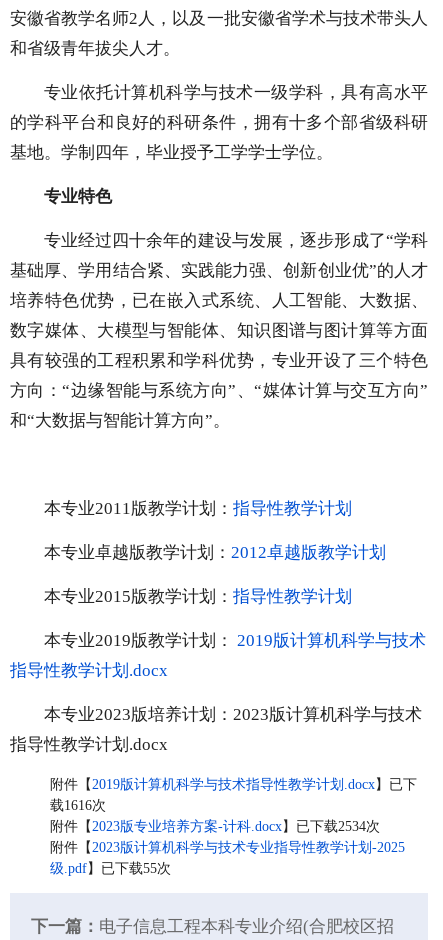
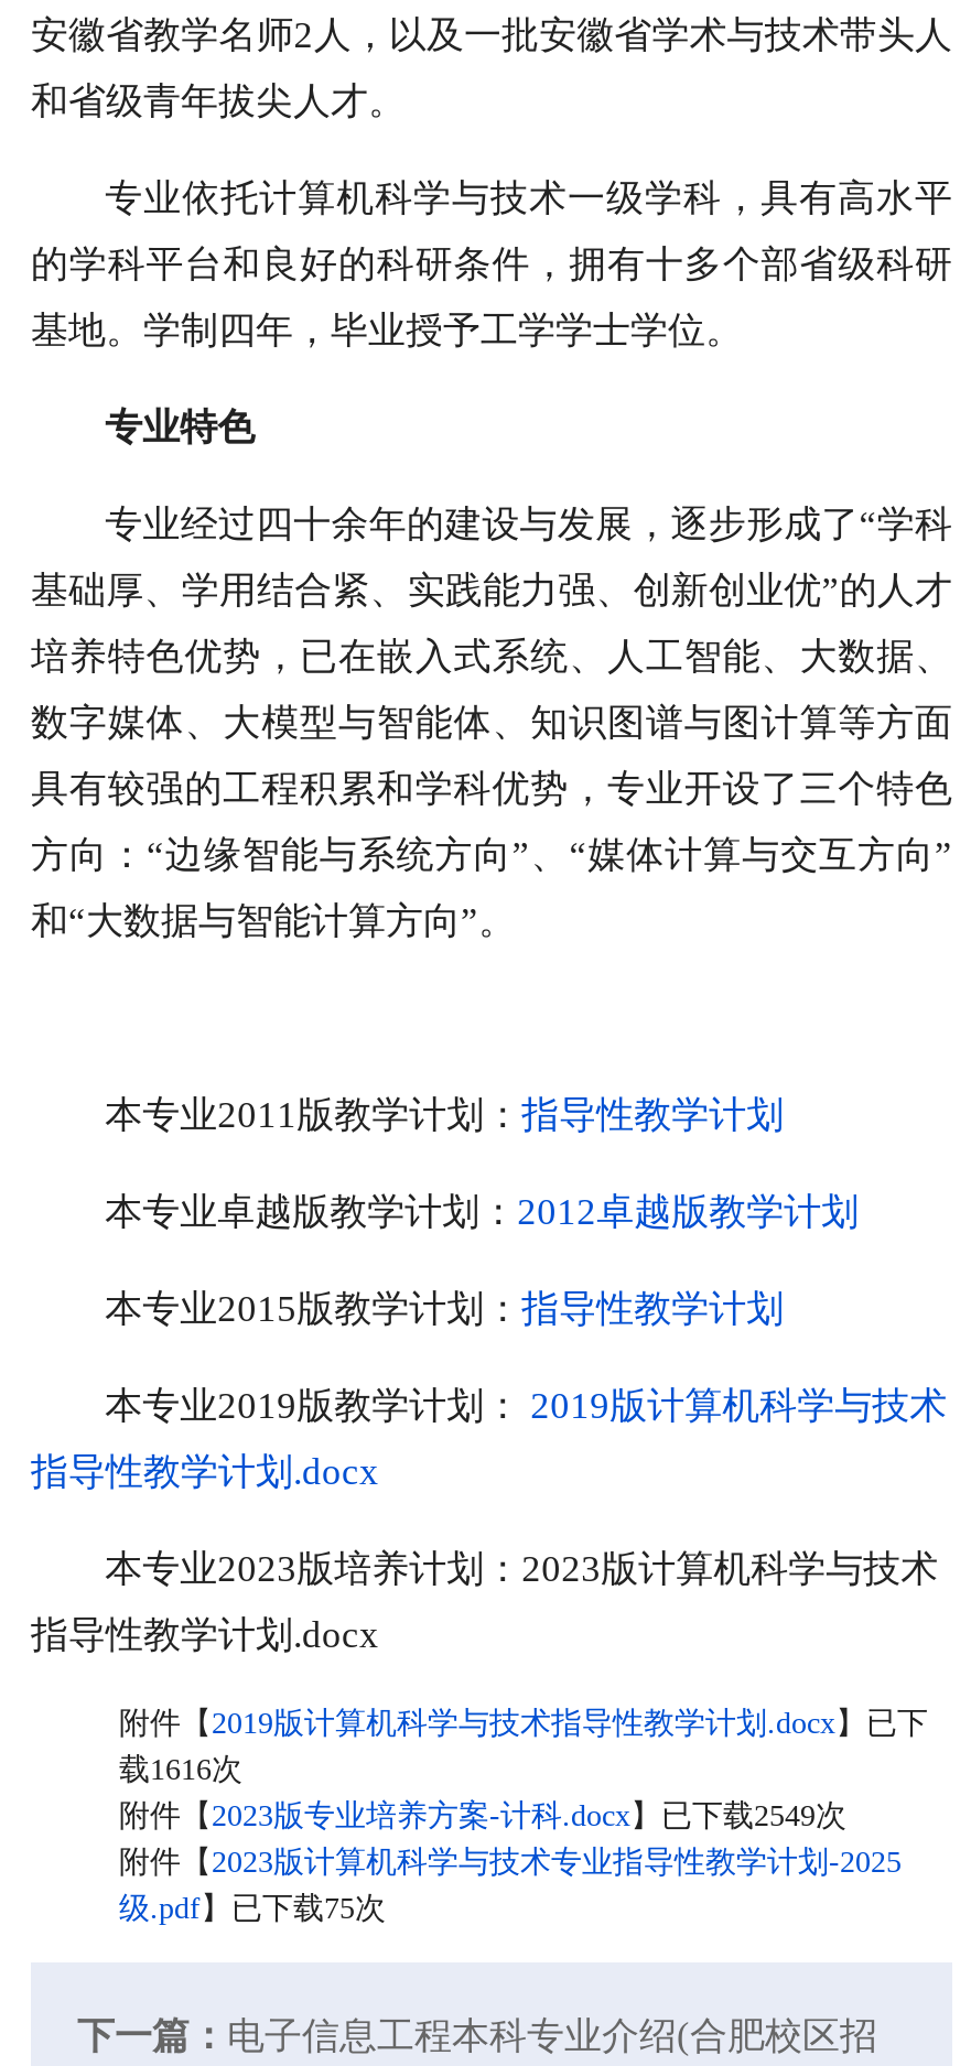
- 附件【2023版专业培养方案-计科.docx】已下载2534次
+ 附件【2023版专业培养方案-计科.docx】已下载2549次

- 级.pdf】已下载55次
+ 级.pdf】已下载75次
